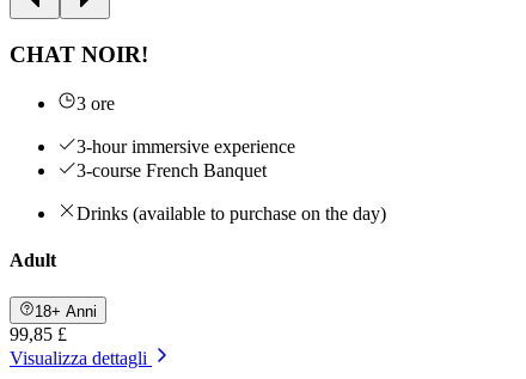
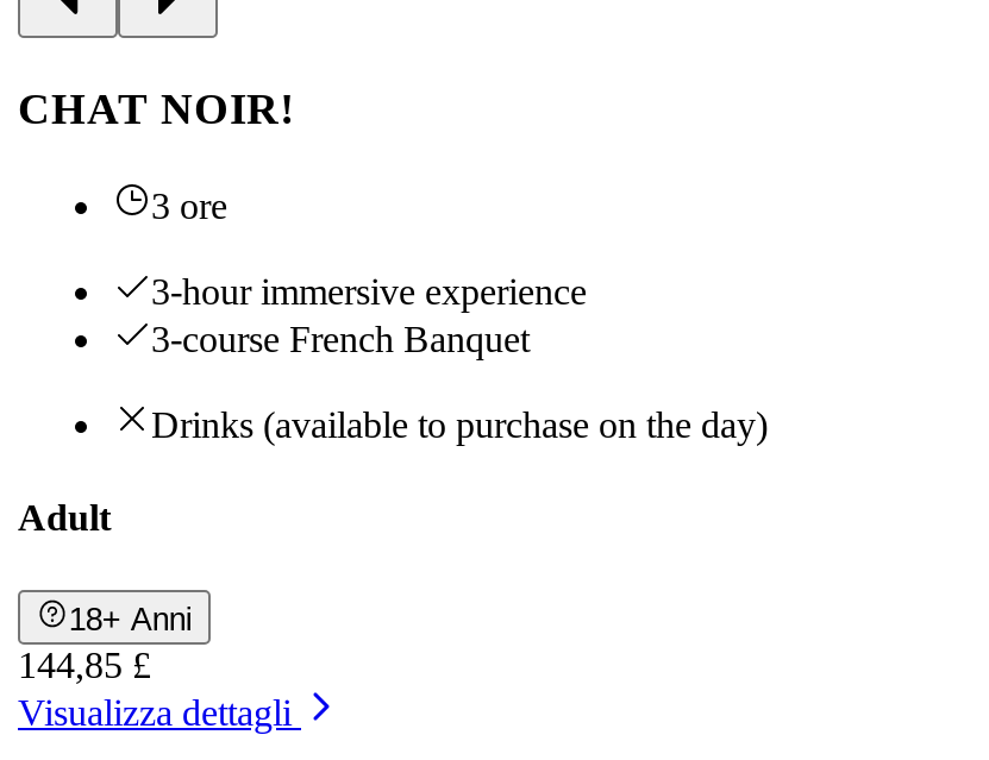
- 99,85 £
+ 144,85 £
